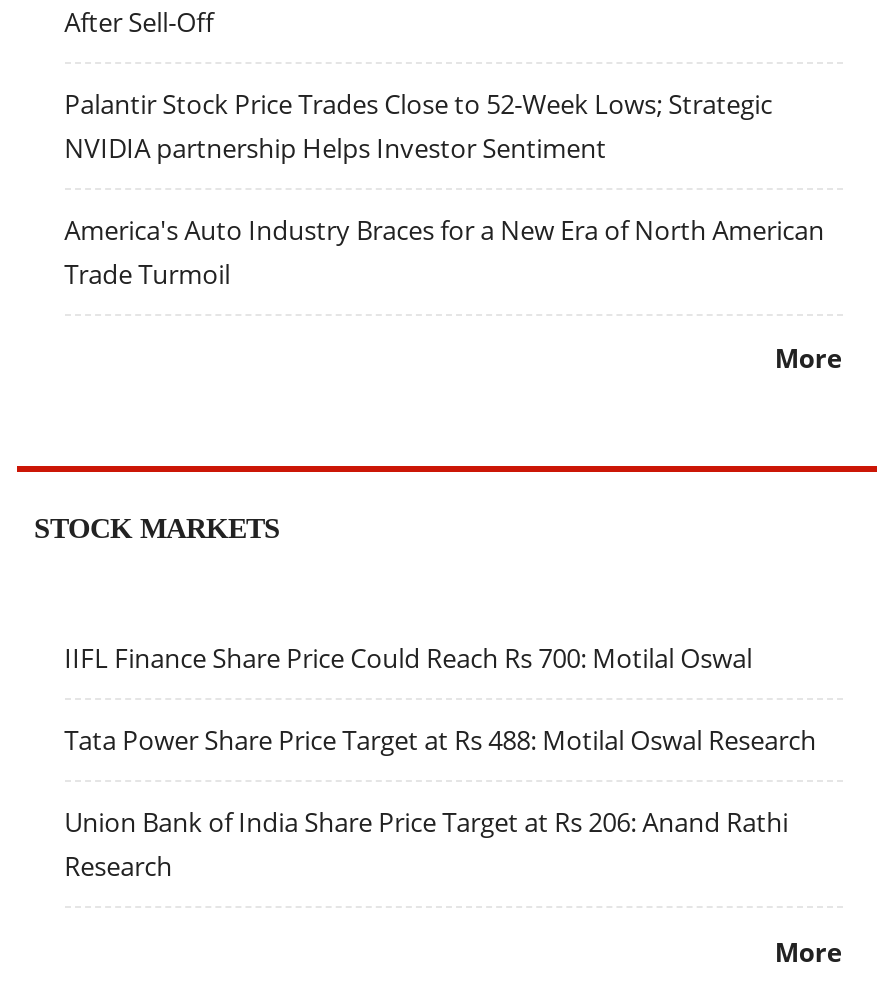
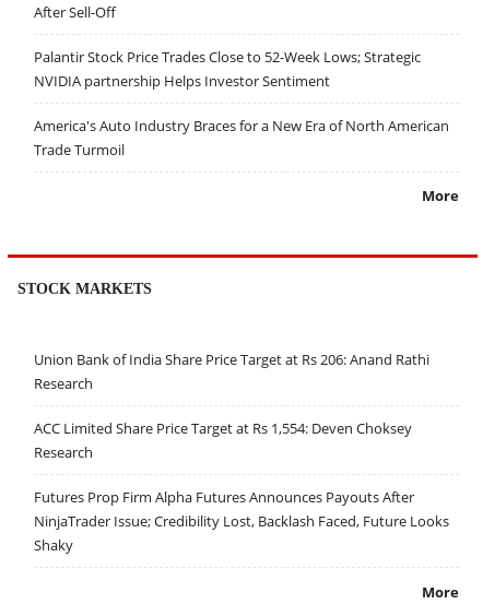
- IIFL Finance Share Price Could Reach Rs 700: Motilal Oswal
- Tata Power Share Price Target at Rs 488: Motilal Oswal Research

moved up: Union Bank of India Share Price Target at Rs 206: Anand Rathi | Research

+ ACC Limited Share Price Target at Rs 1,554: Deven Choksey
+ Research
+ Futures Prop Firm Alpha Futures Announces Payouts After
+ NinjaTrader Issue; Credibility Lost, Backlash Faced, Future Looks
+ Shaky
